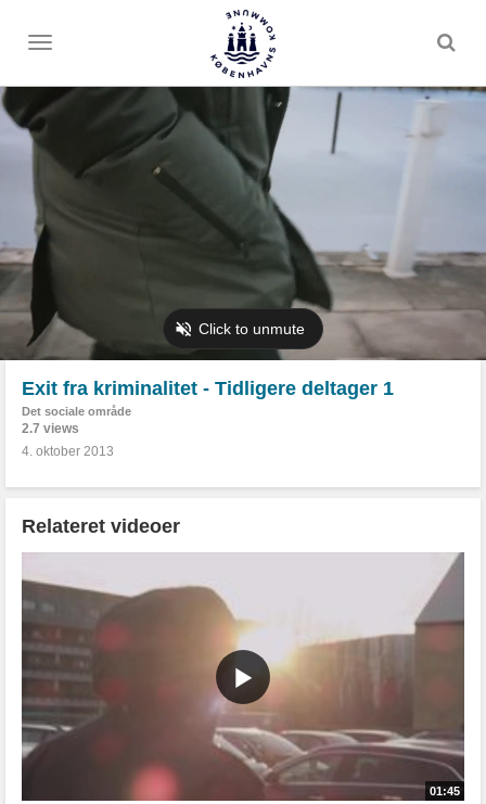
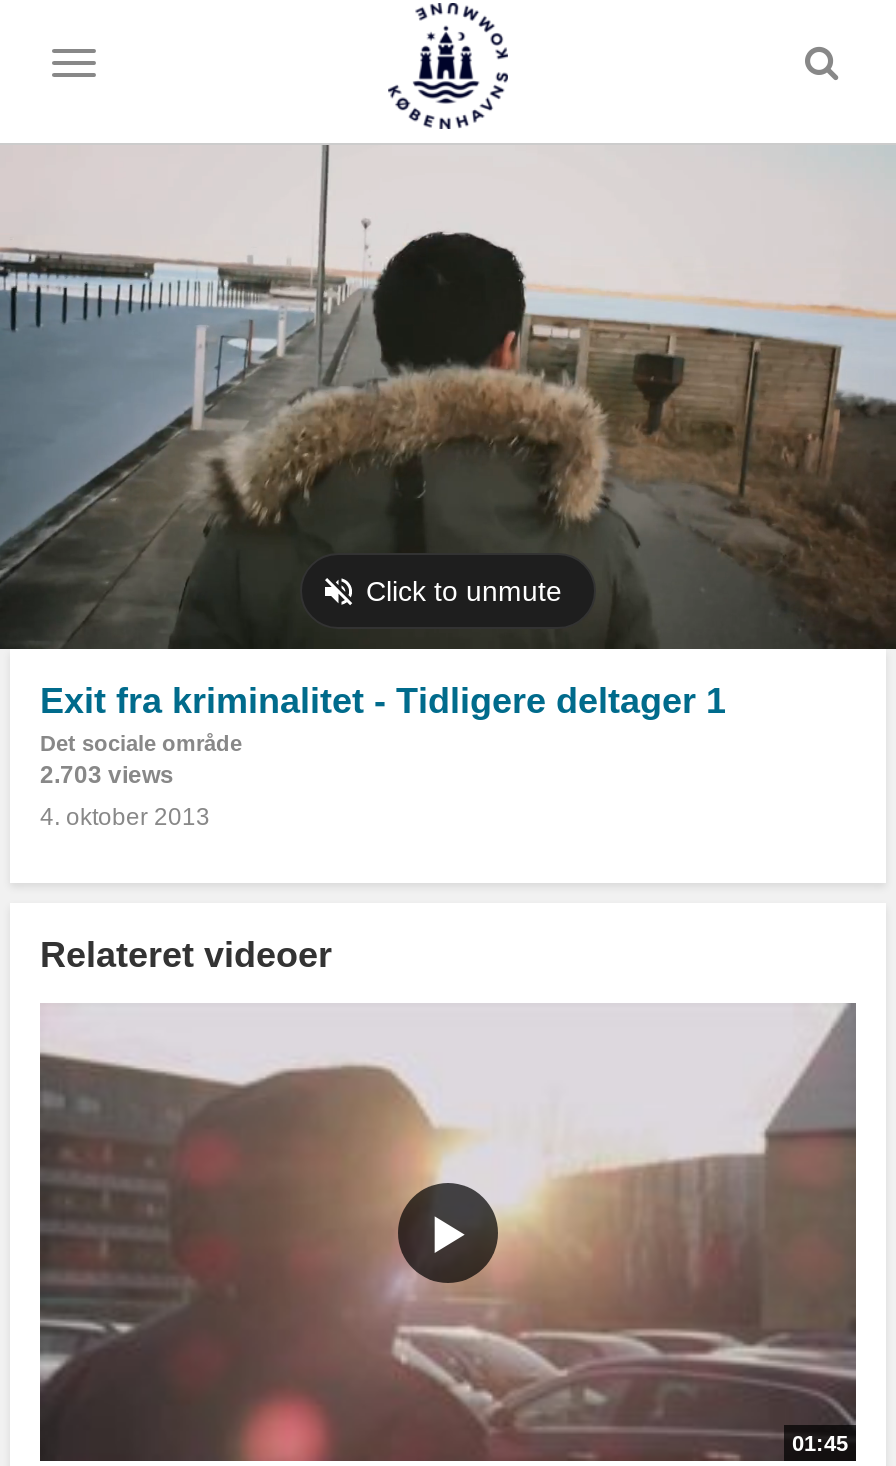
- [image]
+ [image]

- 2.7 views
+ 2.703 views
